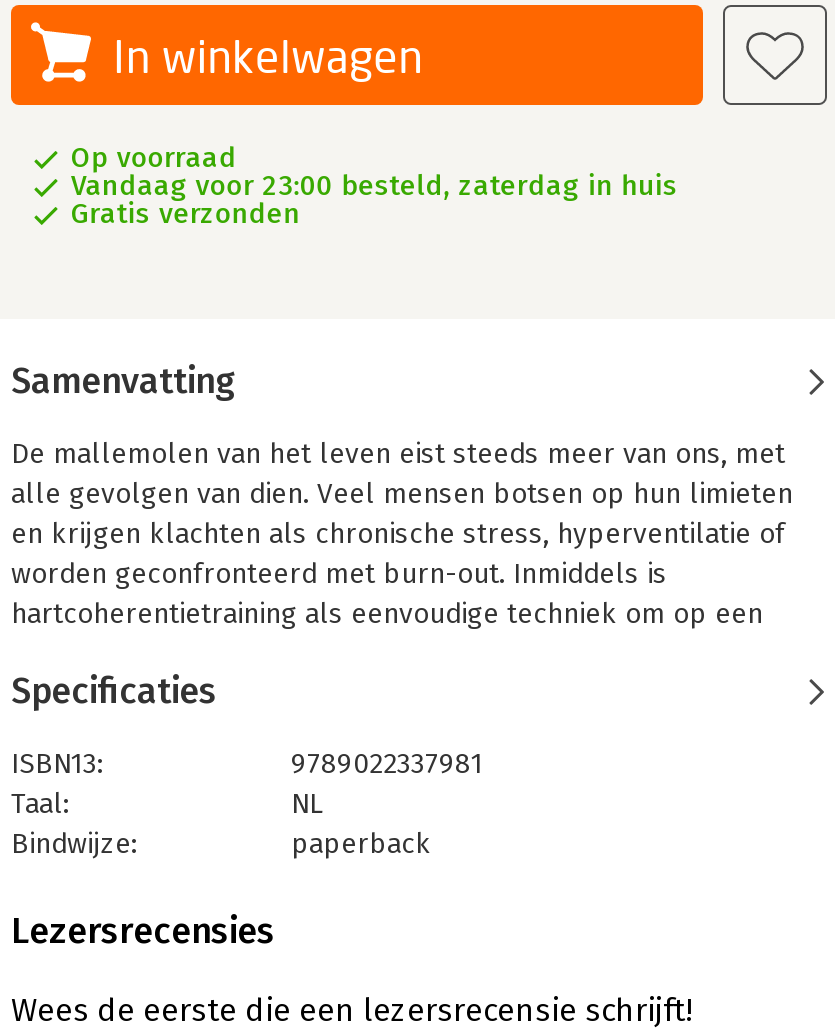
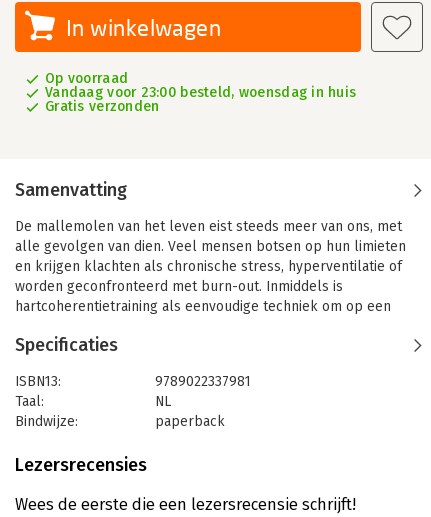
- Vandaag voor 23:00 besteld, zaterdag in huis
+ Vandaag voor 23:00 besteld, woensdag in huis
